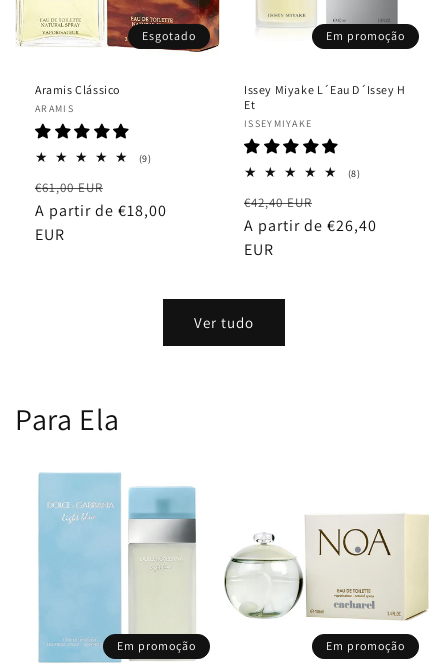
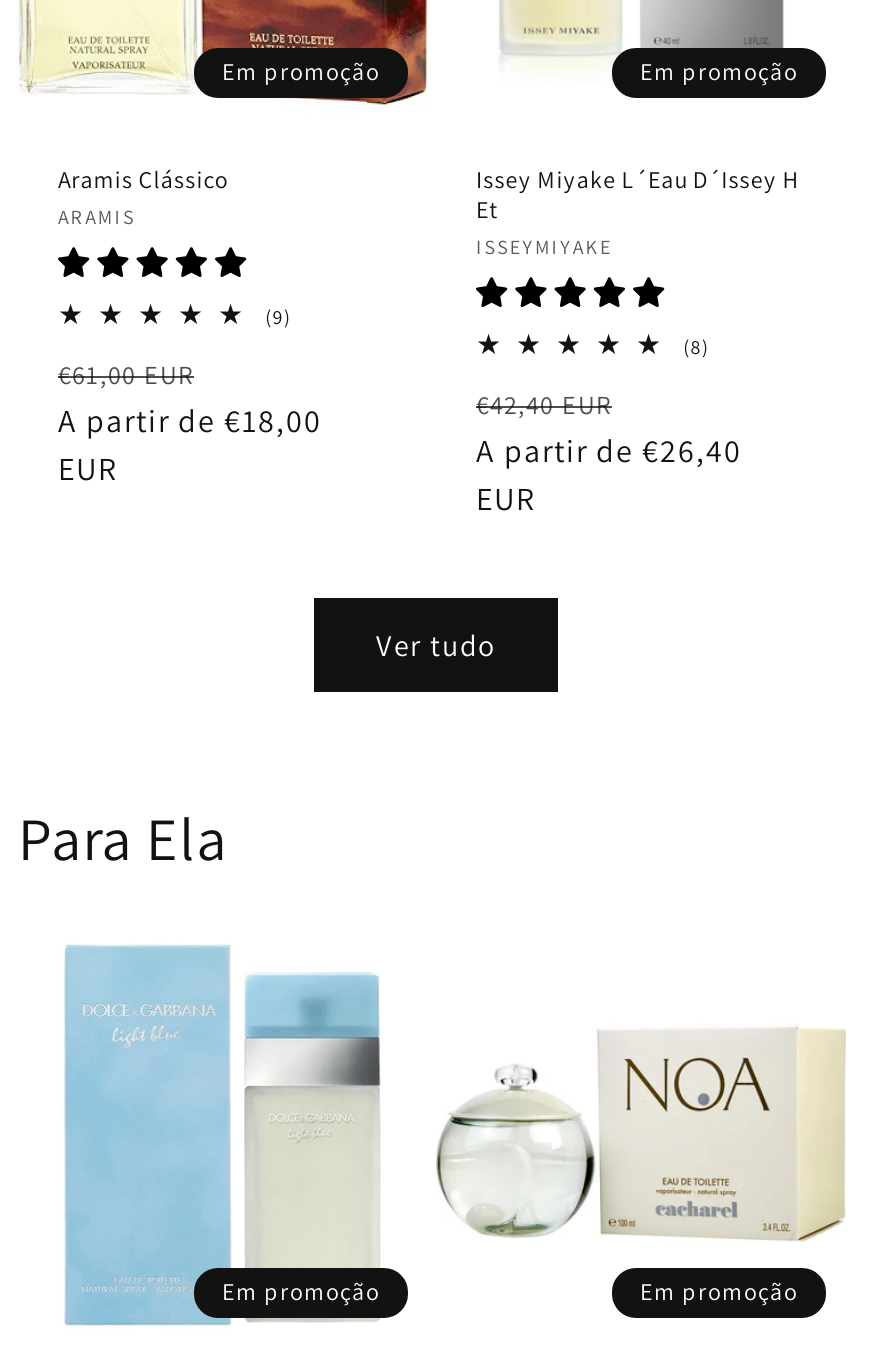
- Esgotado
+ Em promoção
